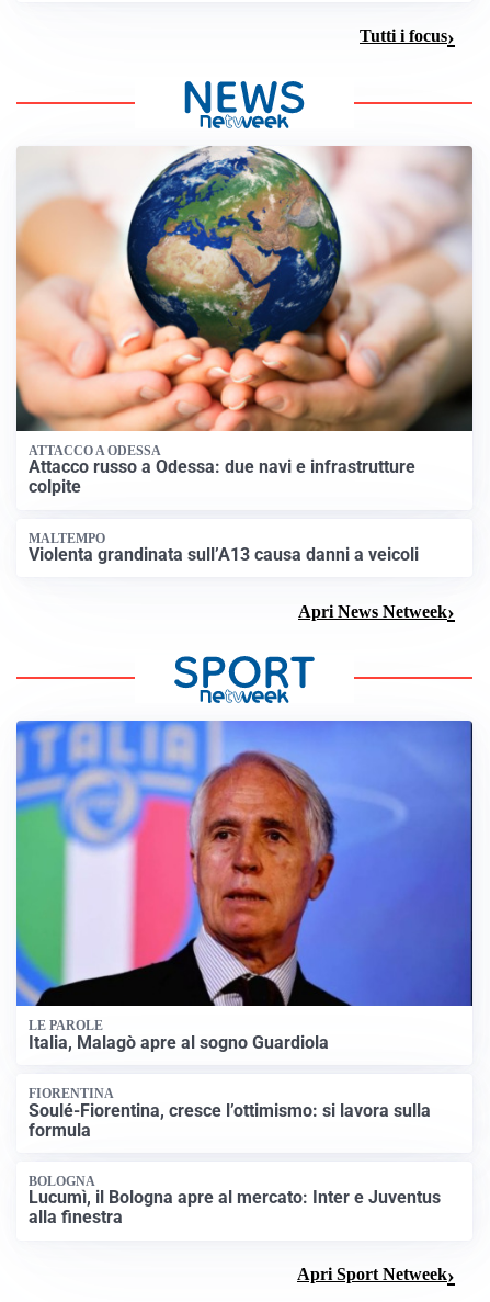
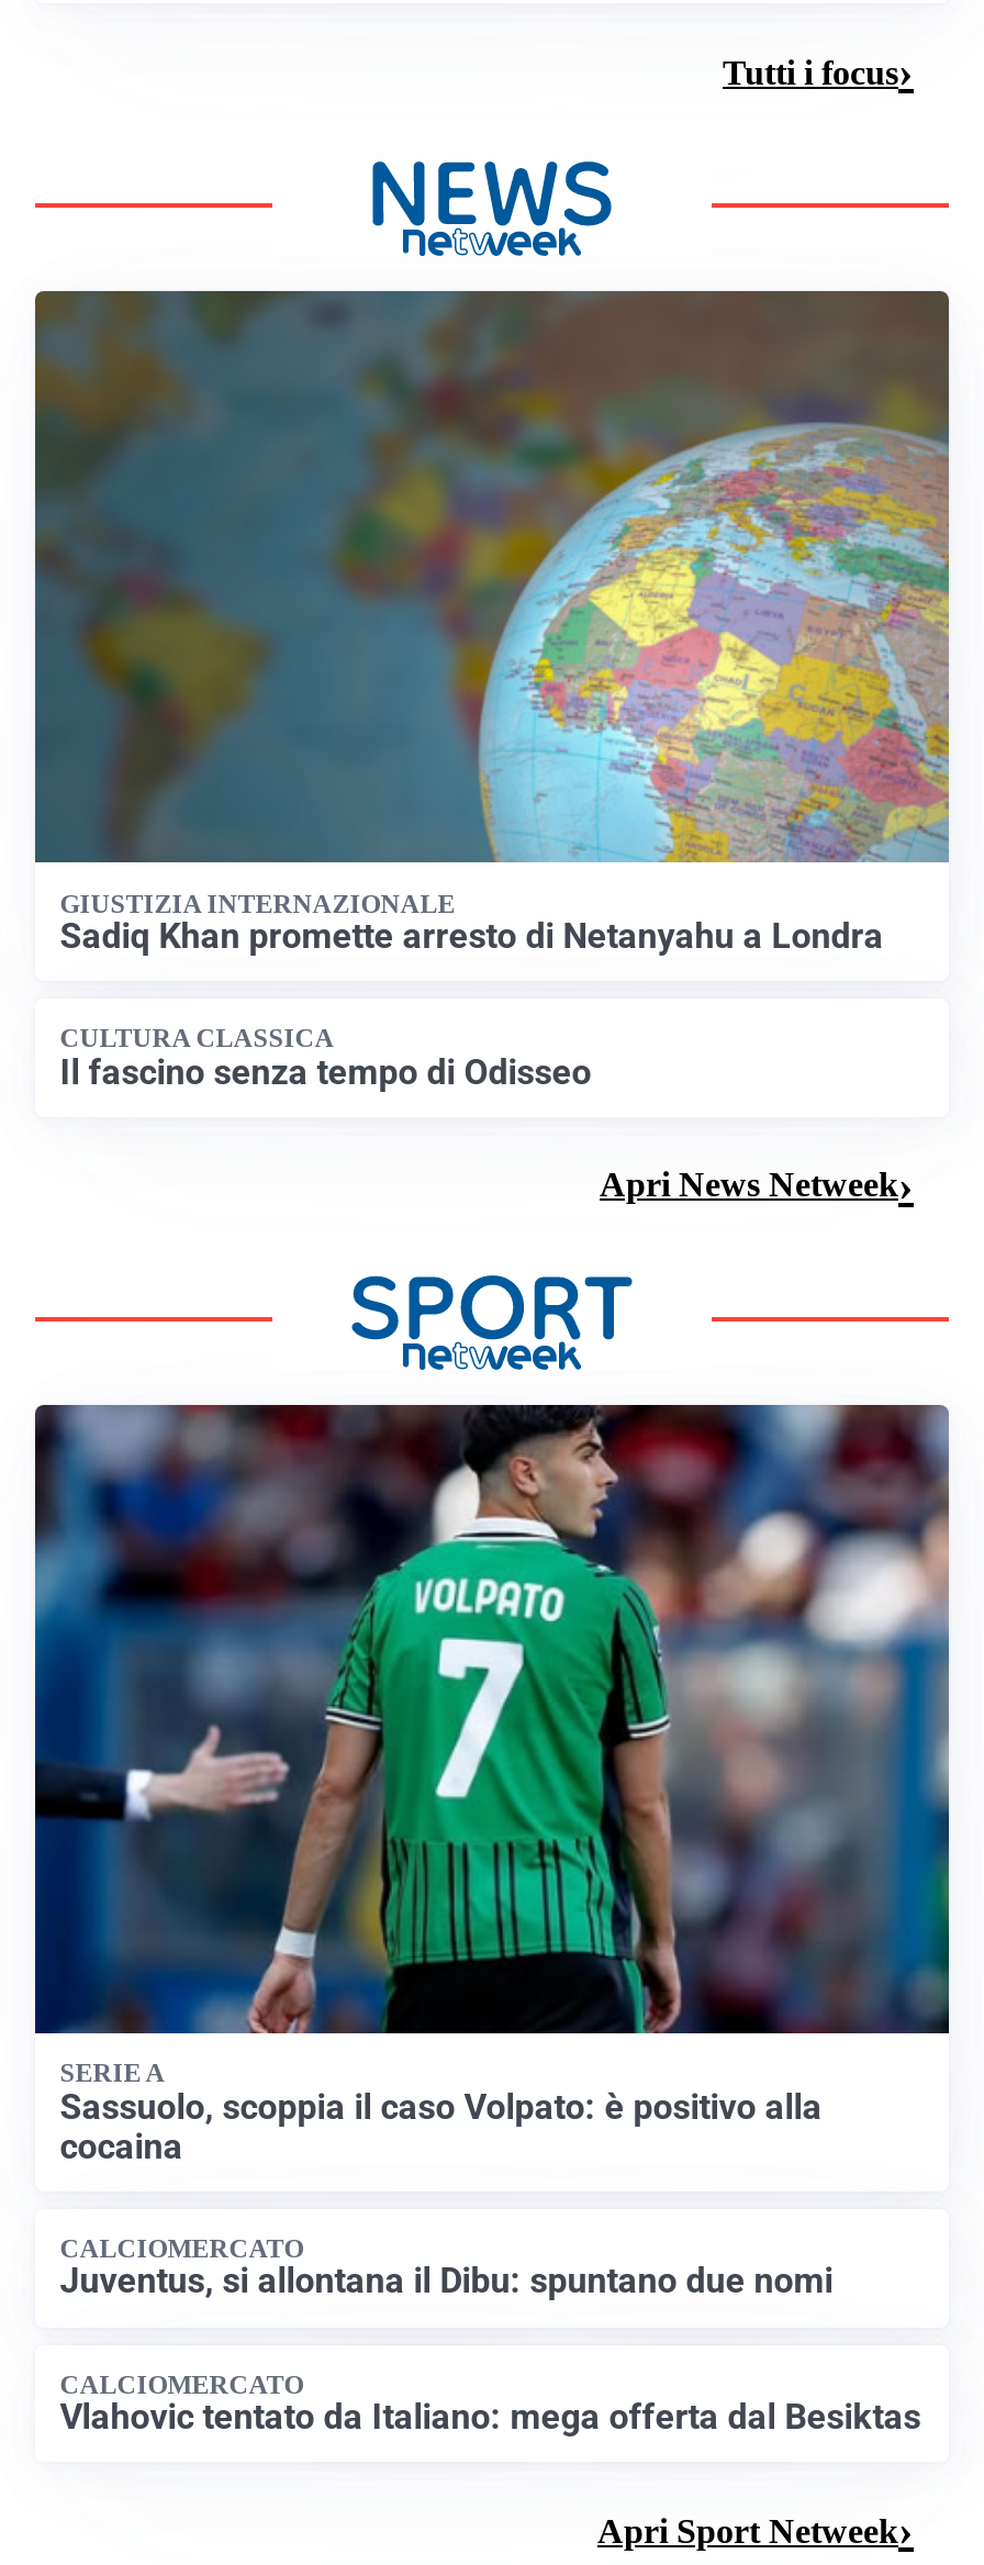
- [image]
- ATTACCO A ODESSA
- Attacco russo a Odessa: due navi e infrastrutture
- colpite
+ [image]
+ GIUSTIZIA INTERNAZIONALE
+ Sadiq Khan promette arresto di Netanyahu a Londra

- MALTEMPO
- Violenta grandinata sull’A13 causa danni a veicoli
+ CULTURA CLASSICA
+ Il fascino senza tempo di Odisseo

- [image]
- LE PAROLE
- Italia, Malagò apre al sogno Guardiola
+ [image]
+ SERIE A
+ Sassuolo, scoppia il caso Volpato: è positivo alla
+ cocaina

- FIORENTINA
- Soulé-Fiorentina, cresce l’ottimismo: si lavora sulla
- formula
+ CALCIOMERCATO
+ Juventus, si allontana il Dibu: spuntano due nomi

- BOLOGNA
- Lucumì, il Bologna apre al mercato: Inter e Juventus
- alla finestra
+ CALCIOMERCATO
+ Vlahovic tentato da Italiano: mega offerta dal Besiktas
